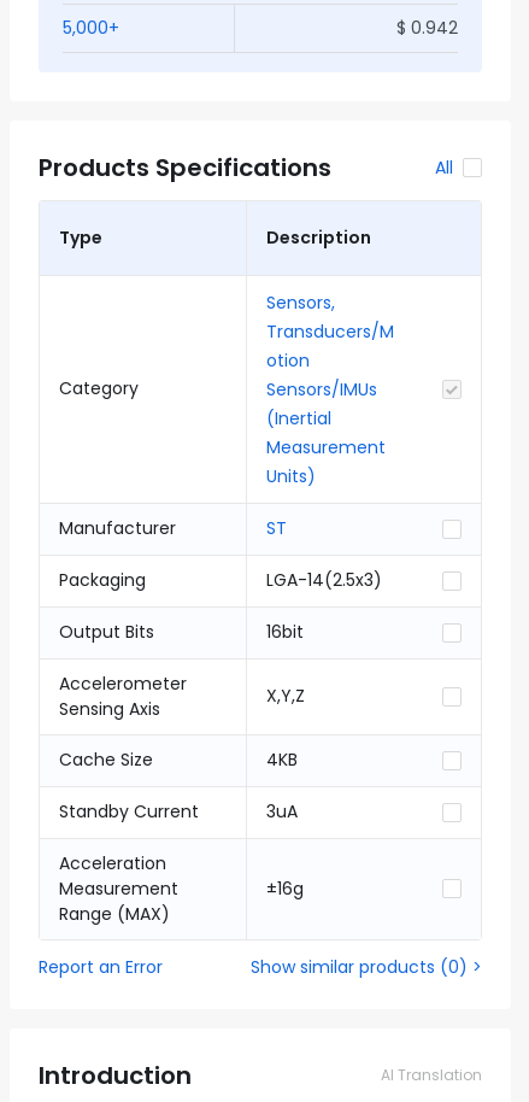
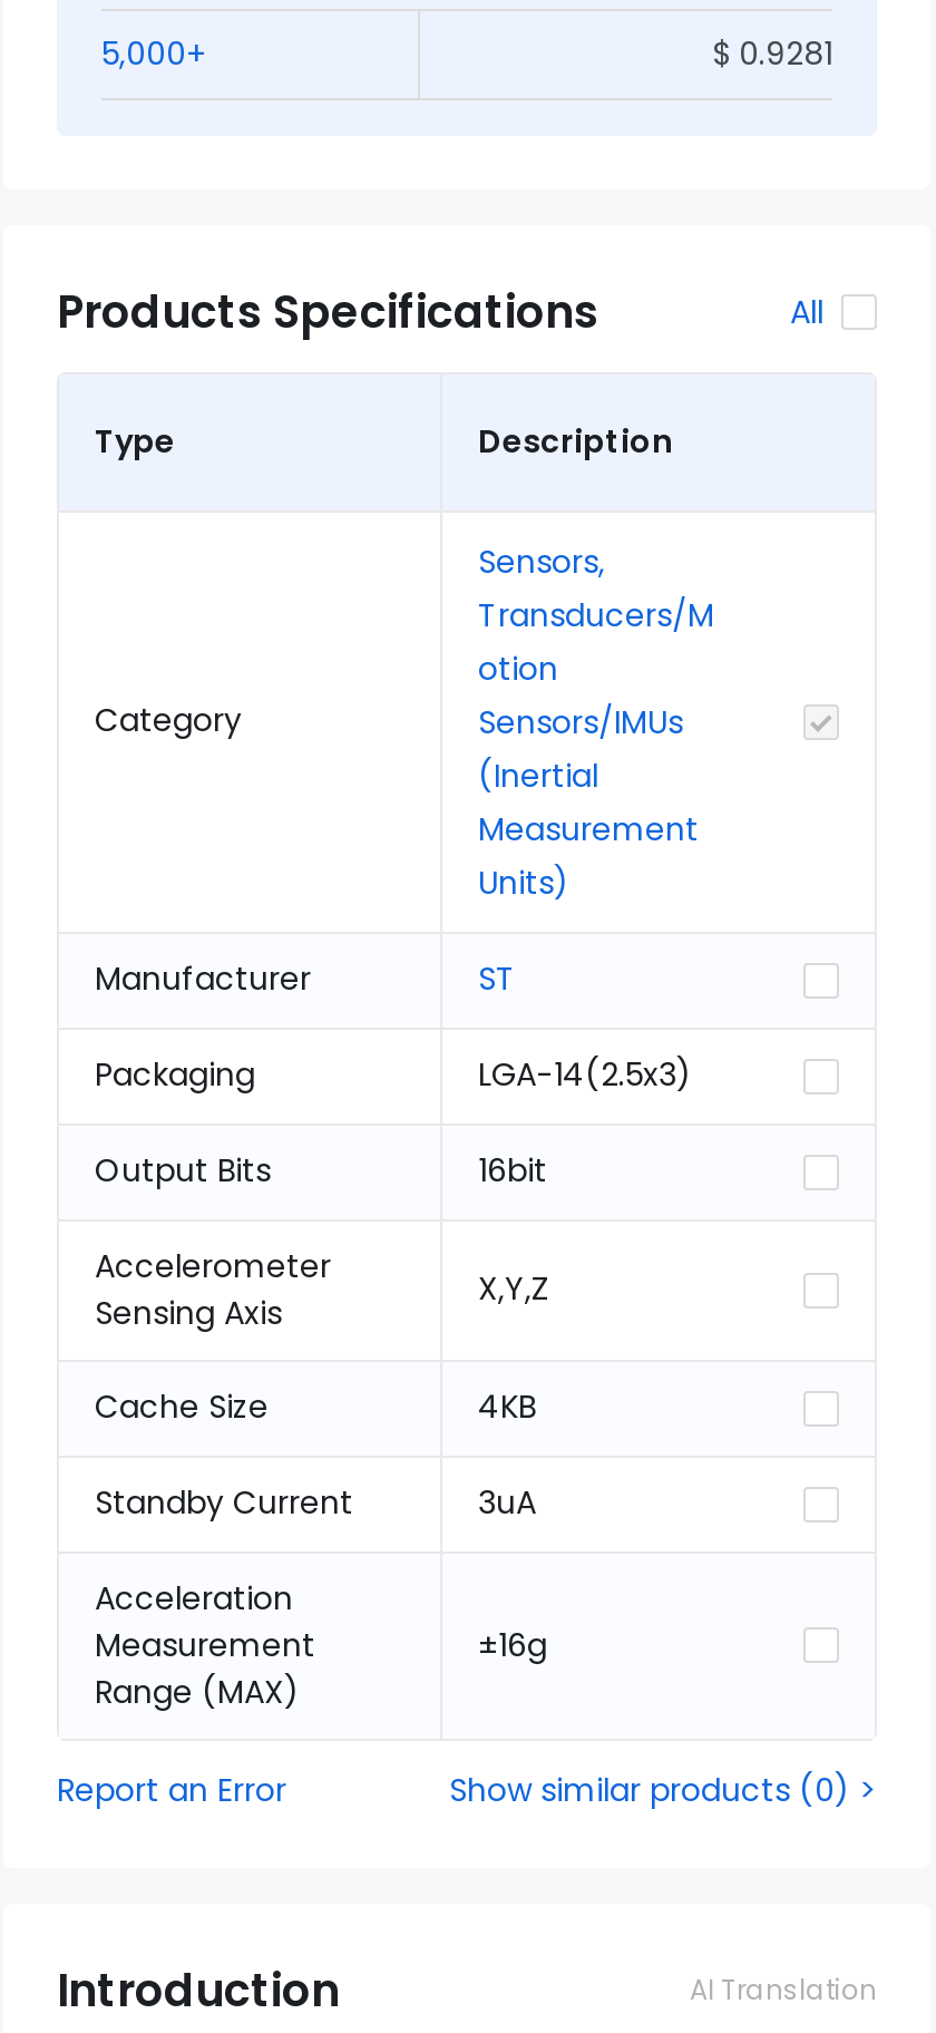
- $ 0.942
+ $ 0.9281
